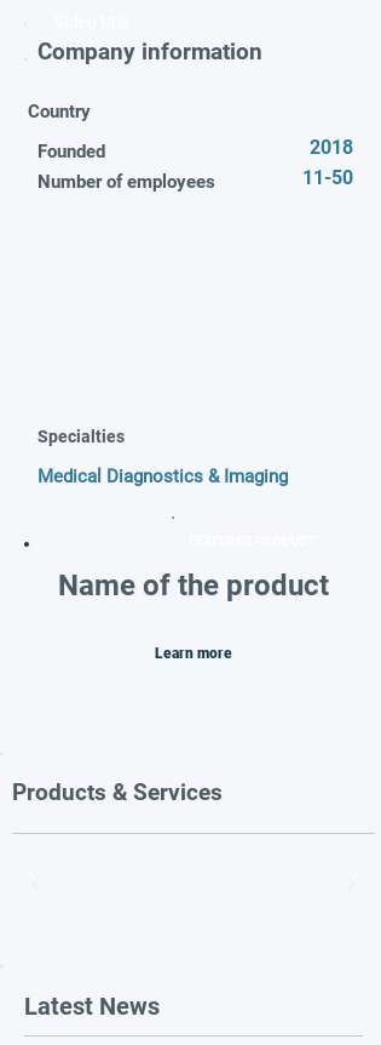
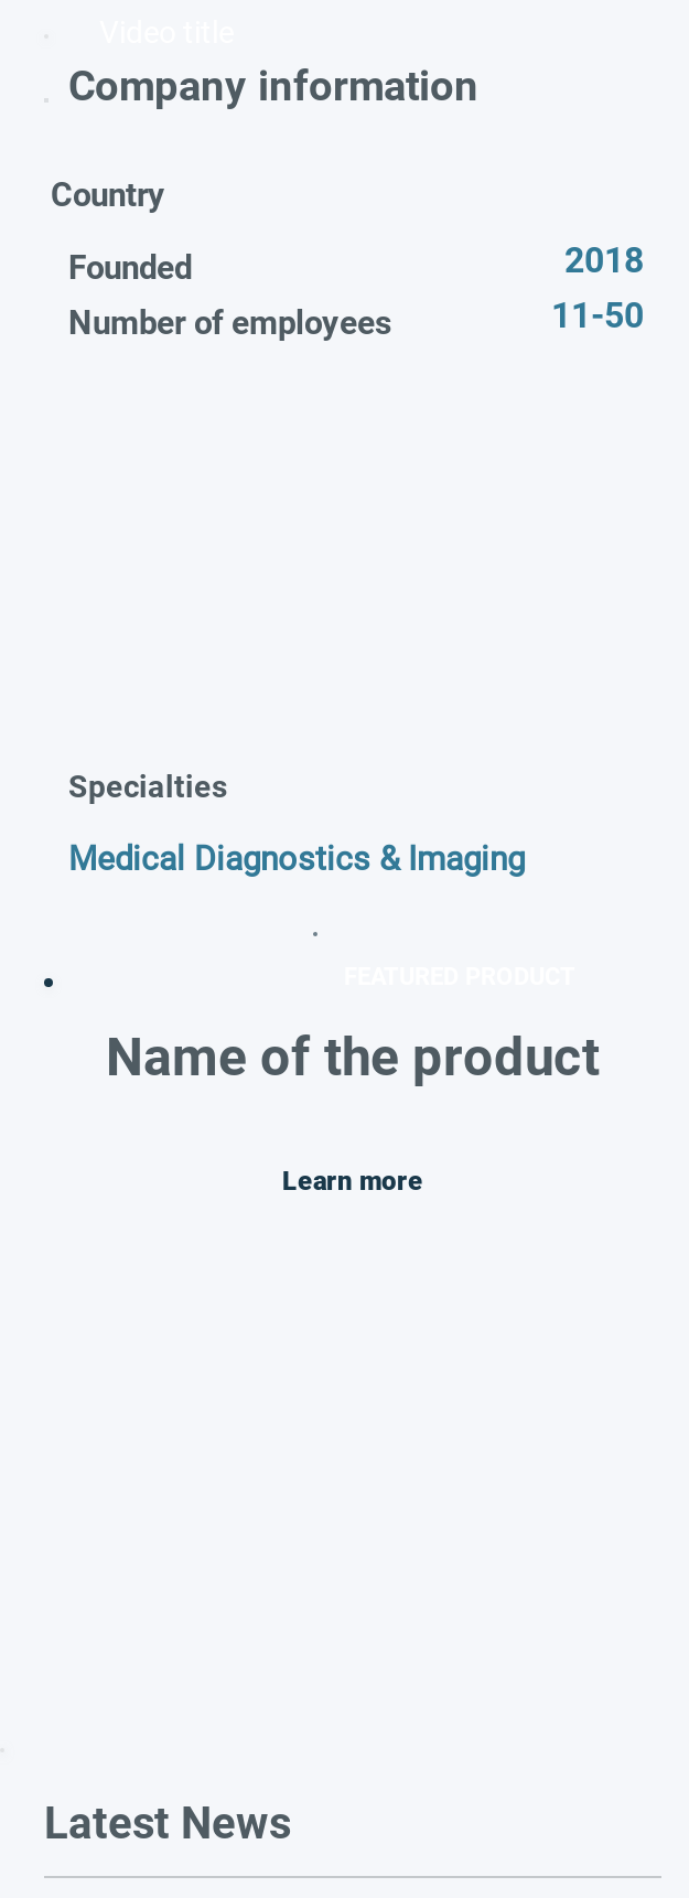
- Products & Services
